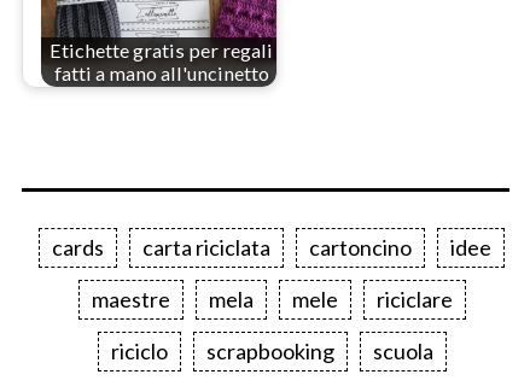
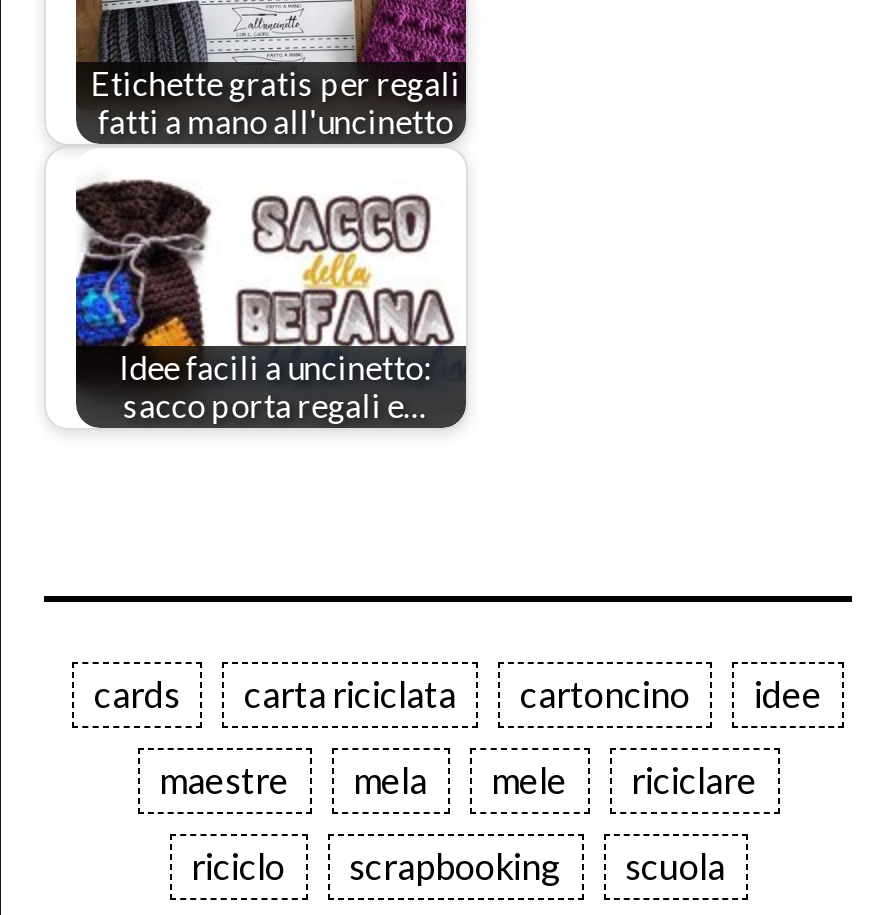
+ [image]
+ Idee facili a uncinetto:
+ sacco porta regali e…
